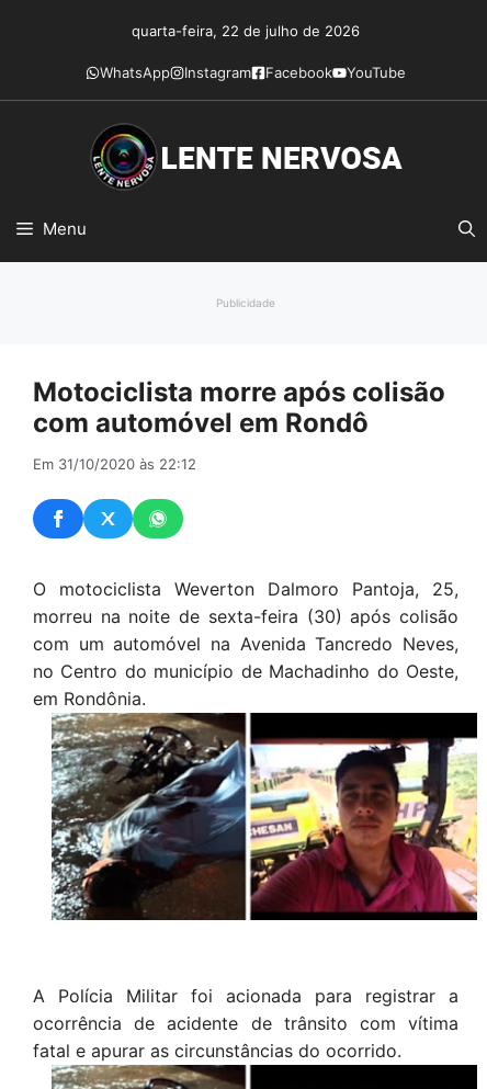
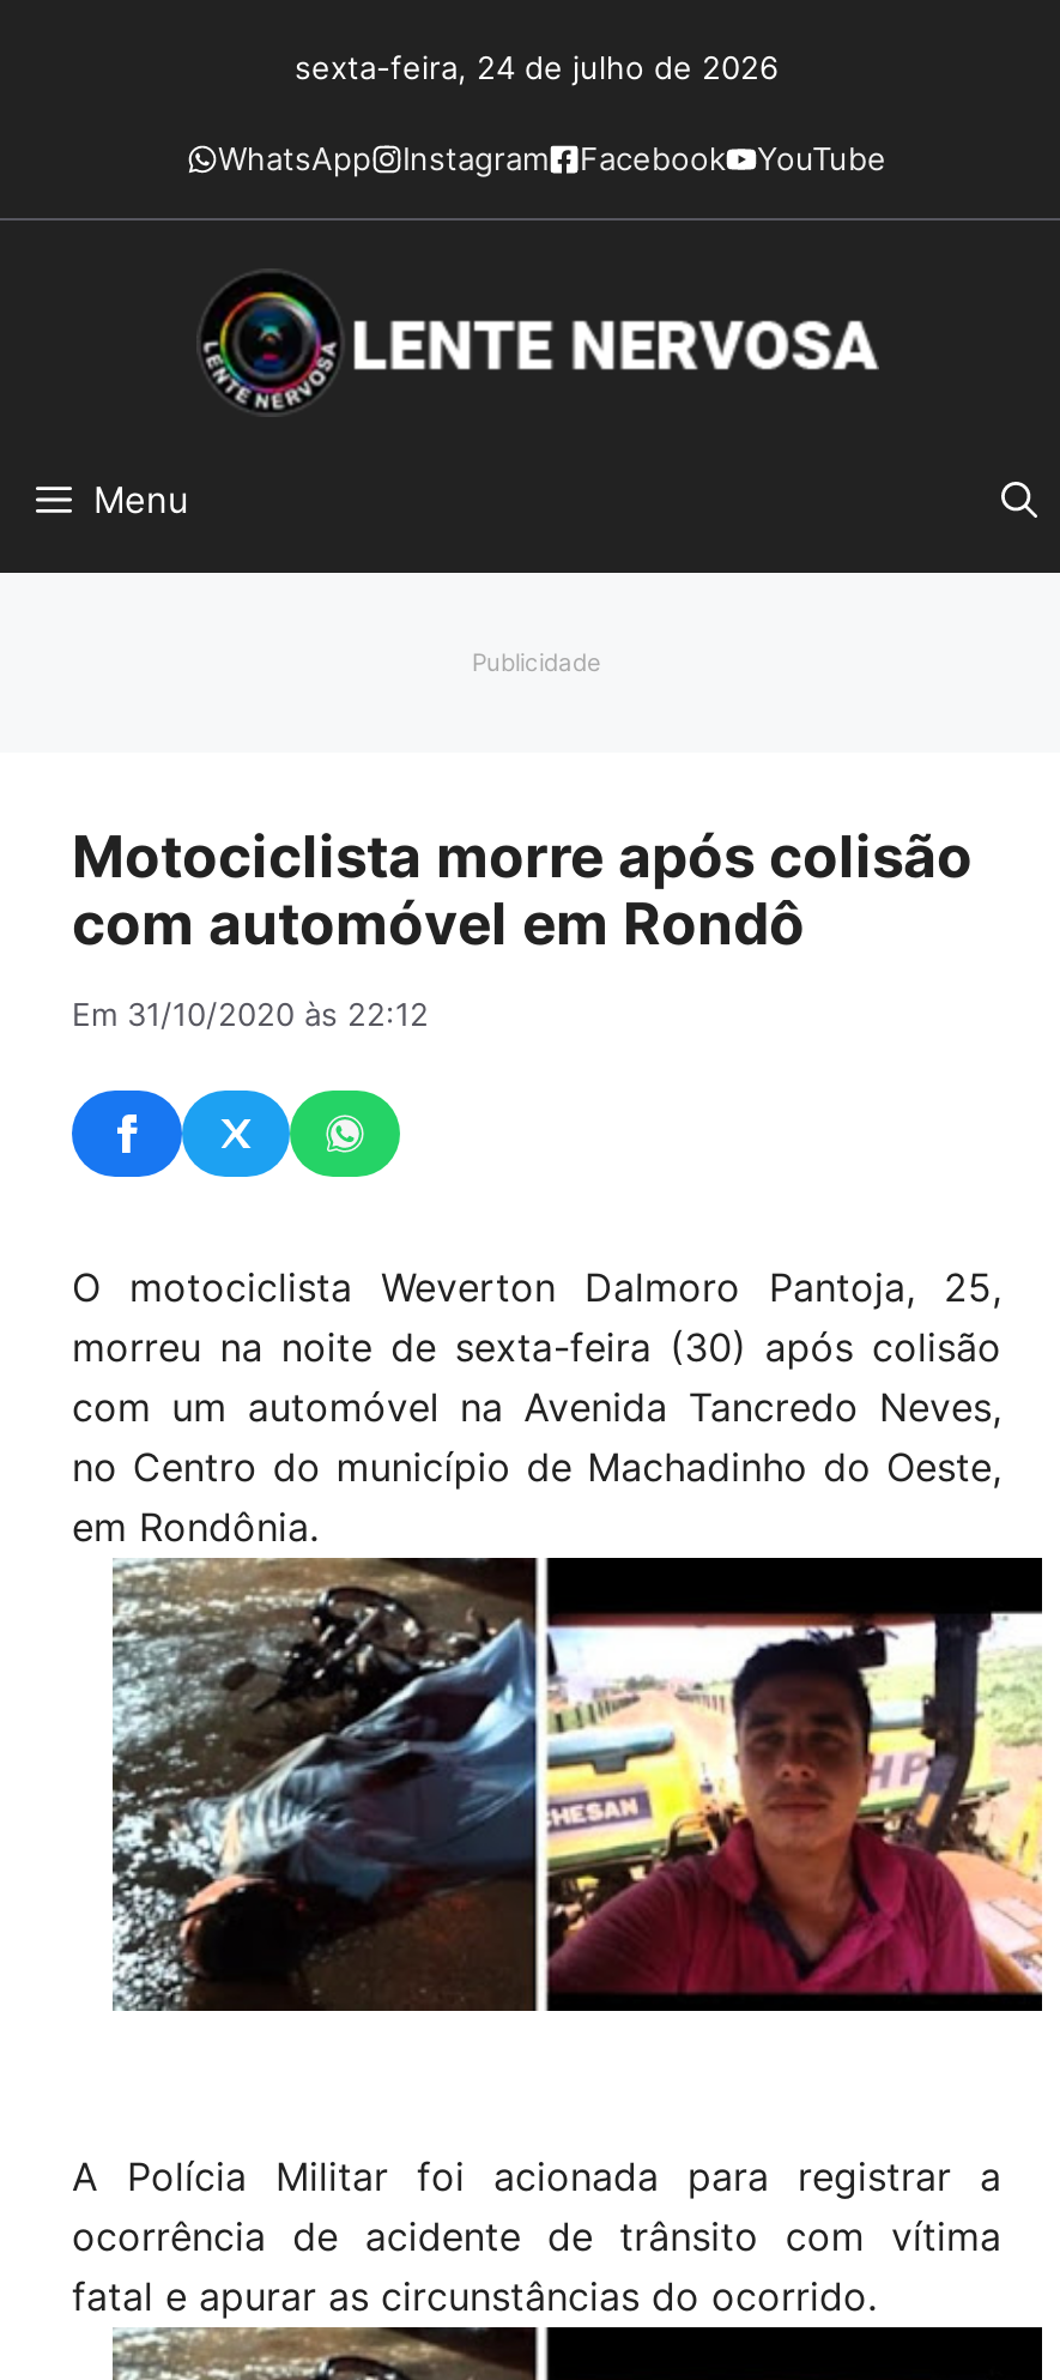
- quarta-feira, 22 de julho de 2026
+ sexta-feira, 24 de julho de 2026
